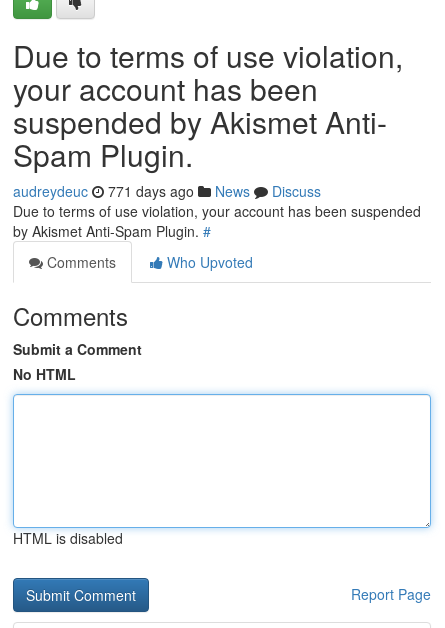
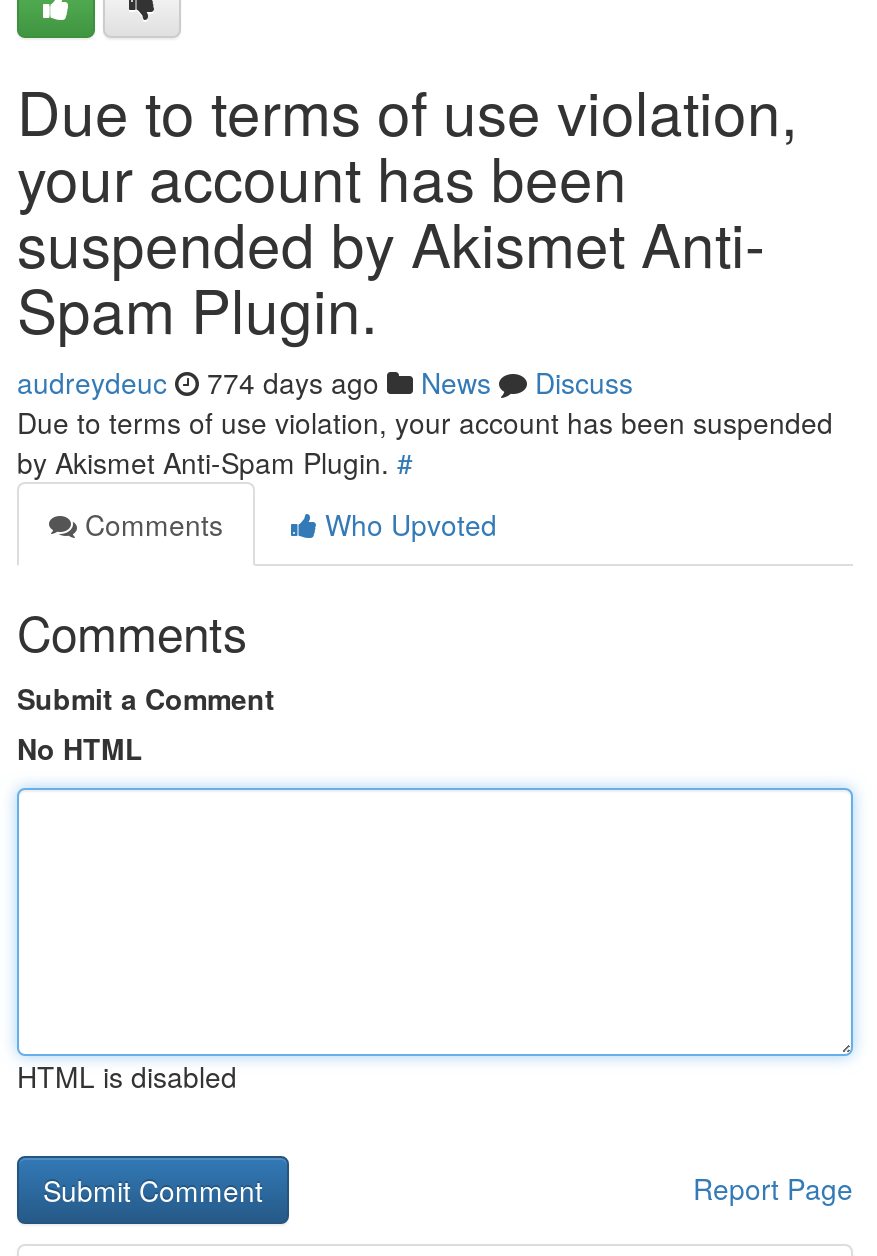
- audreydeuc 771 days ago News Discuss
+ audreydeuc 774 days ago News Discuss
